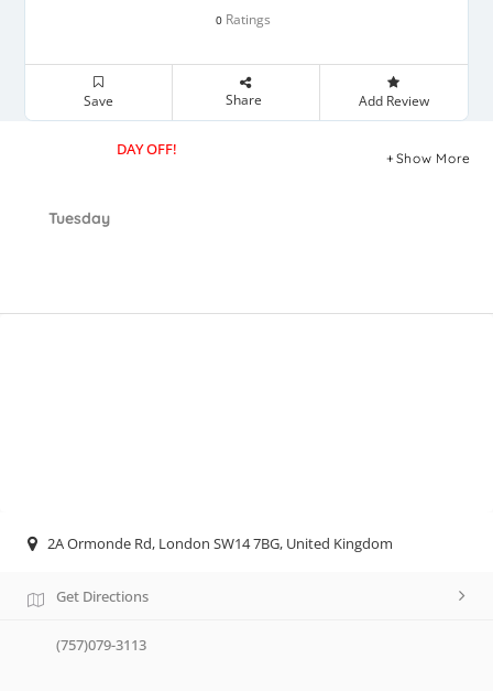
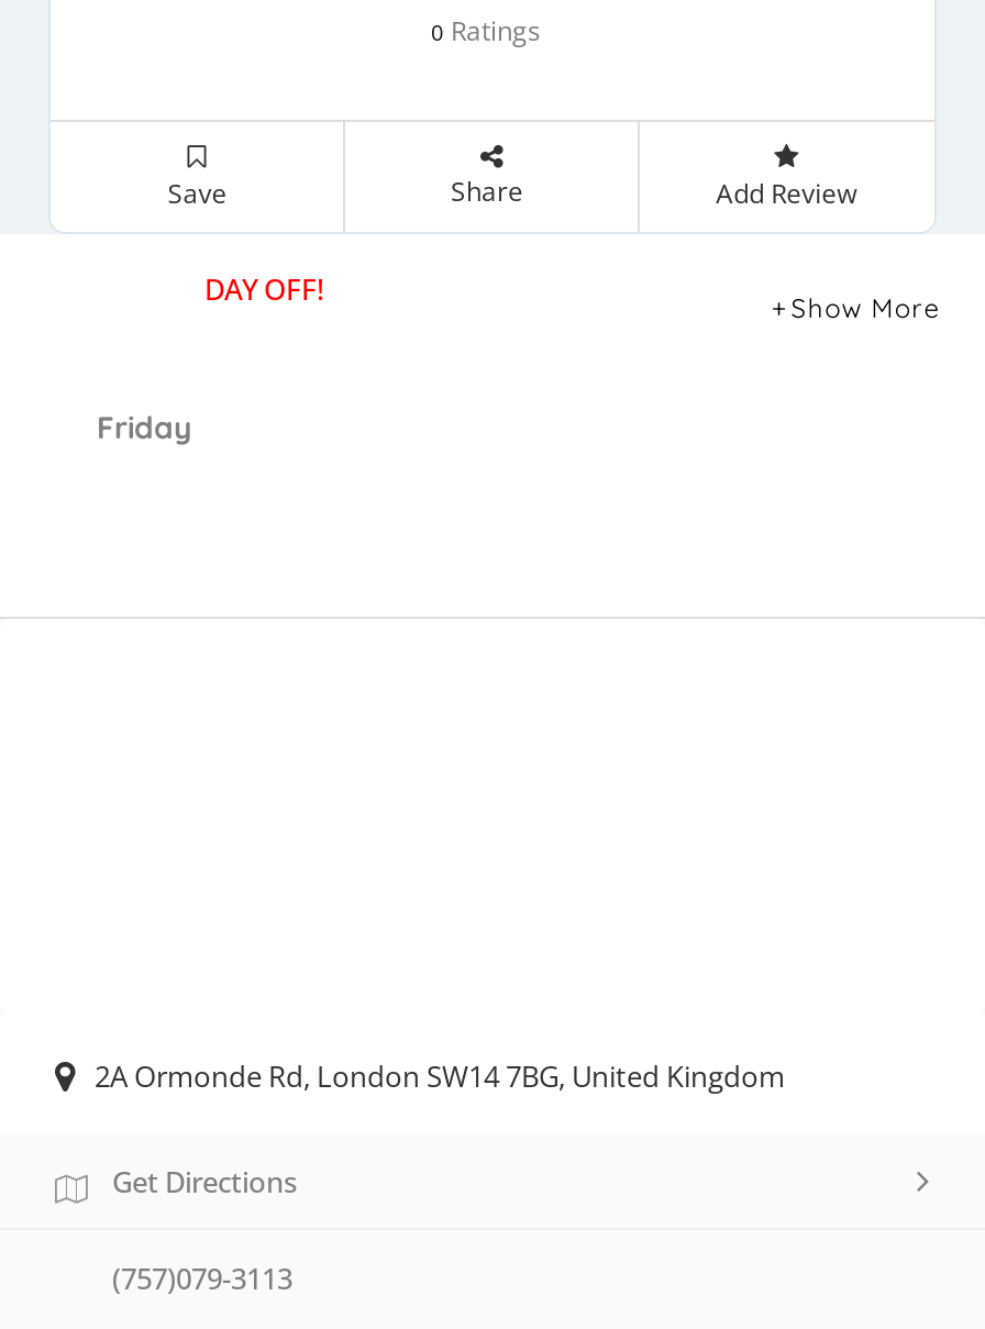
- Tuesday
+ Friday
